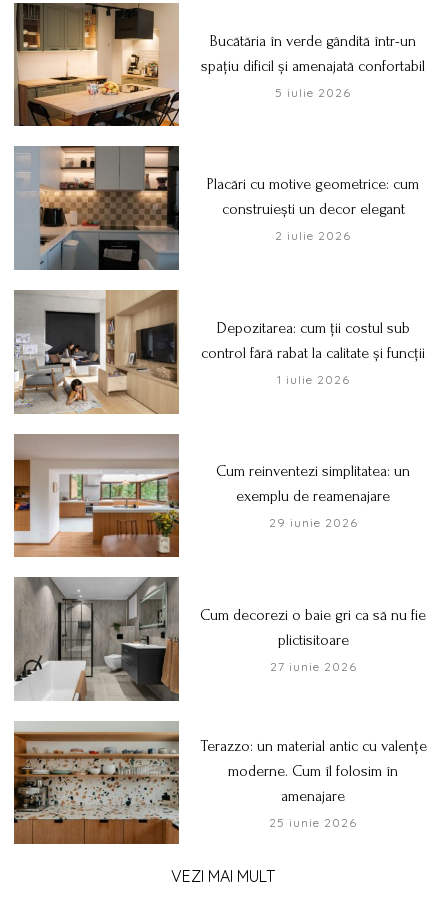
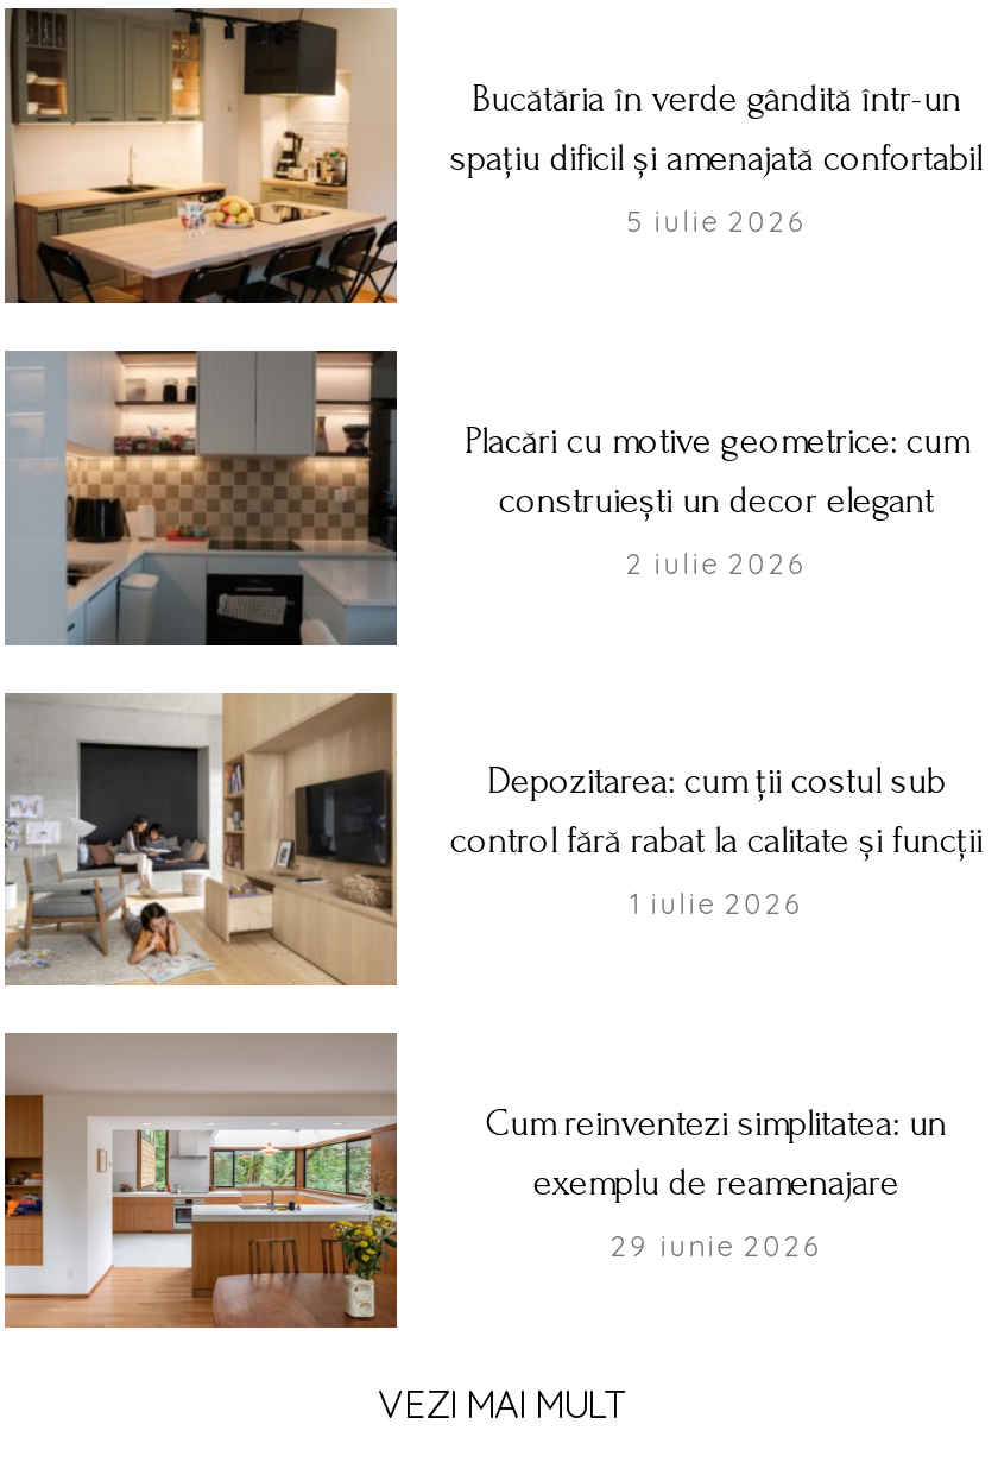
- [image]
- Cum decorezi o baie gri ca să nu fie
- plictisitoare
- 27 iunie 2026

- [image]
- Terazzo: un material antic cu valențe
- moderne. Cum îl folosim în
- amenajare
- 25 iunie 2026
